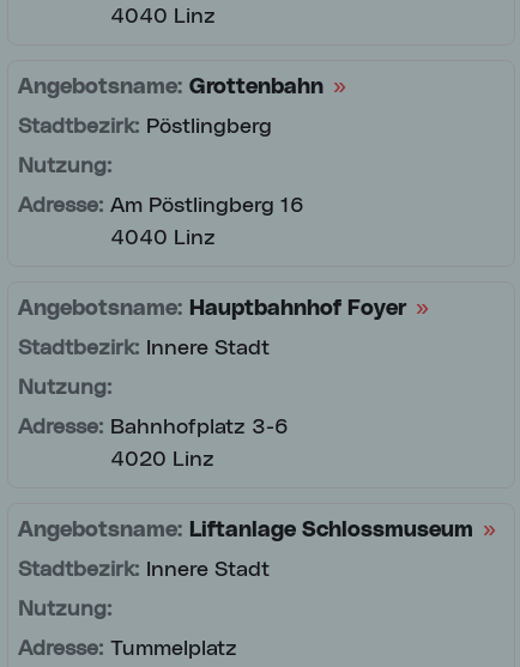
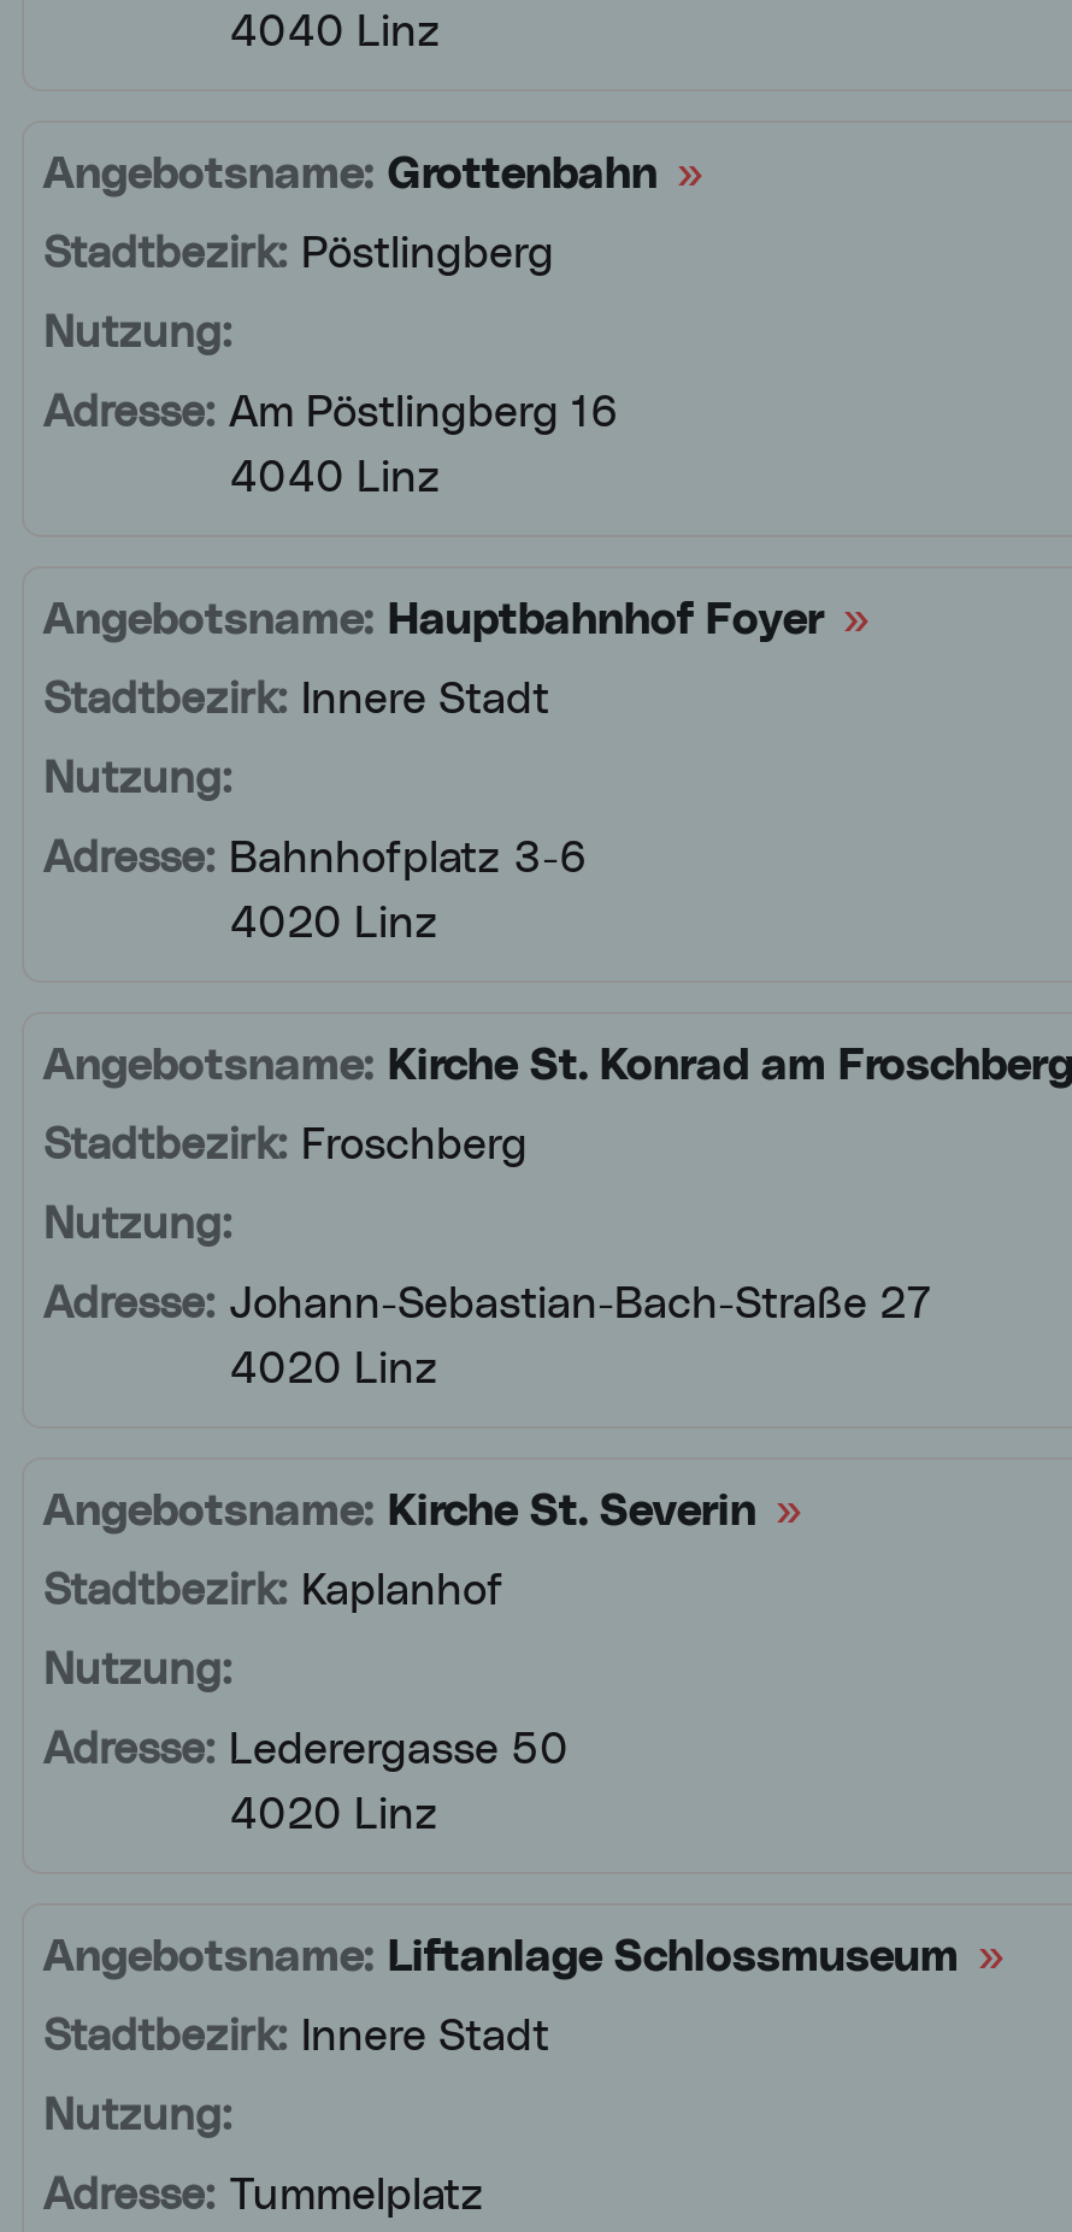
+ Johann-Sebastian-Bach-Straße 27
+ 4020 Linz
+ Kirche St. Severin »
+ Kaplanhof

+ Lederergasse 50
+ 4020 Linz

+ Kirche St. Konrad am Froschberg
+ Froschberg
